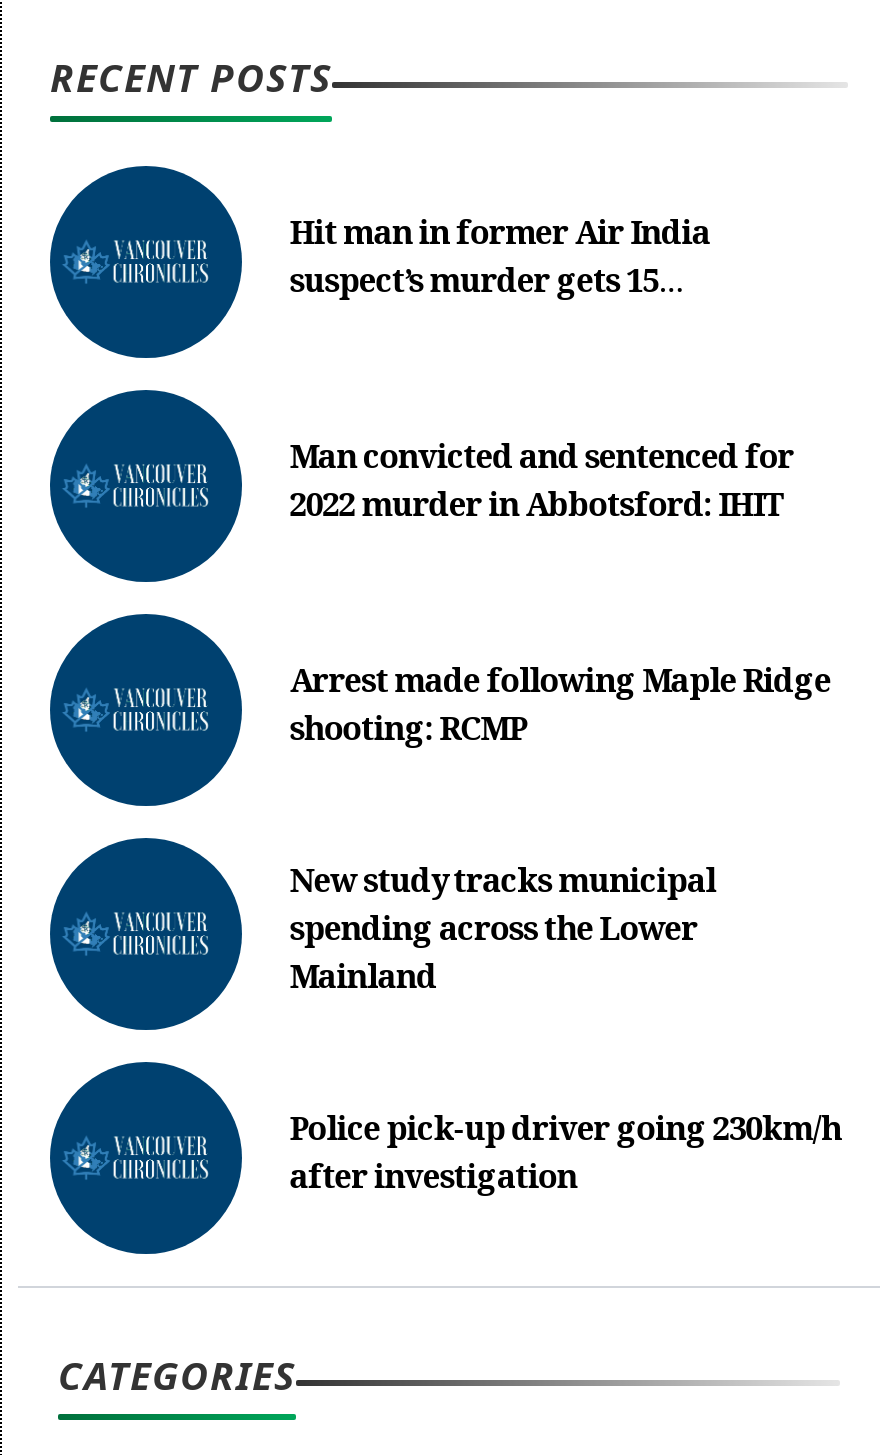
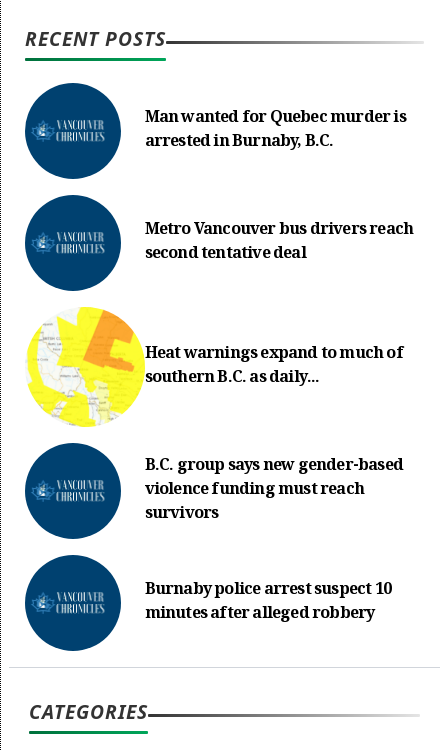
- Hit man in former Air India
- suspect’s murder gets 15...
+ Man wanted for Quebec murder is
+ arrested in Burnaby, B.C.

- Man convicted and sentenced for
- 2022 murder in Abbotsford: IHIT
+ Metro Vancouver bus drivers reach
+ second tentative deal

- [image]
- Arrest made following Maple Ridge
- shooting: RCMP
+ [image]
+ Heat warnings expand to much of
+ southern B.C. as daily...

- New study tracks municipal
- spending across the Lower
- Mainland
+ B.C. group says new gender-based
+ violence funding must reach
+ survivors

- Police pick-up driver going 230km/h
- after investigation
+ Burnaby police arrest suspect 10
+ minutes after alleged robbery
